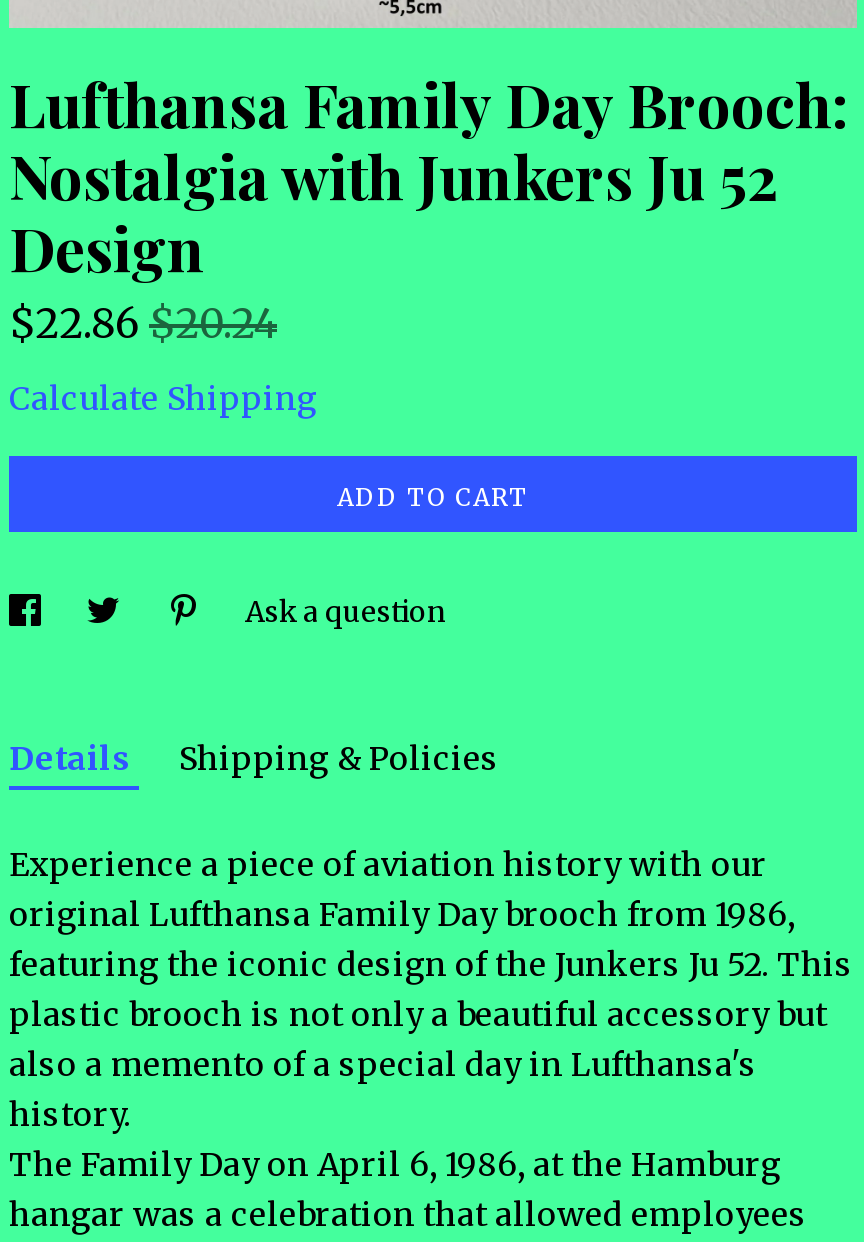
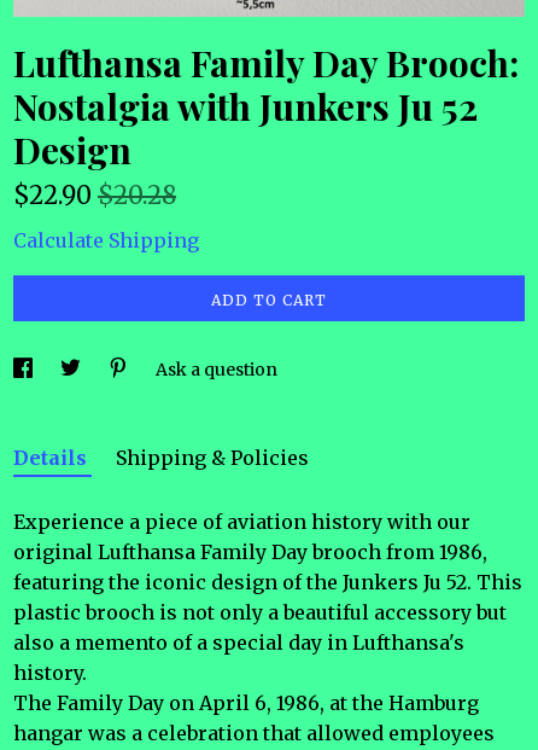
- $22.86 $20.24
+ $22.90 $20.28
